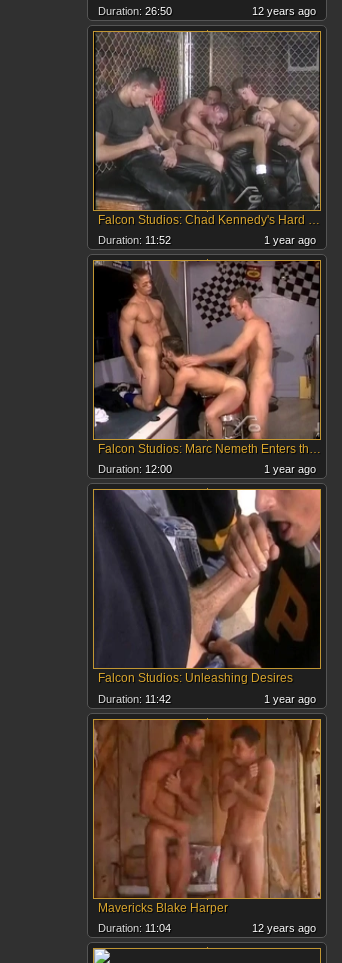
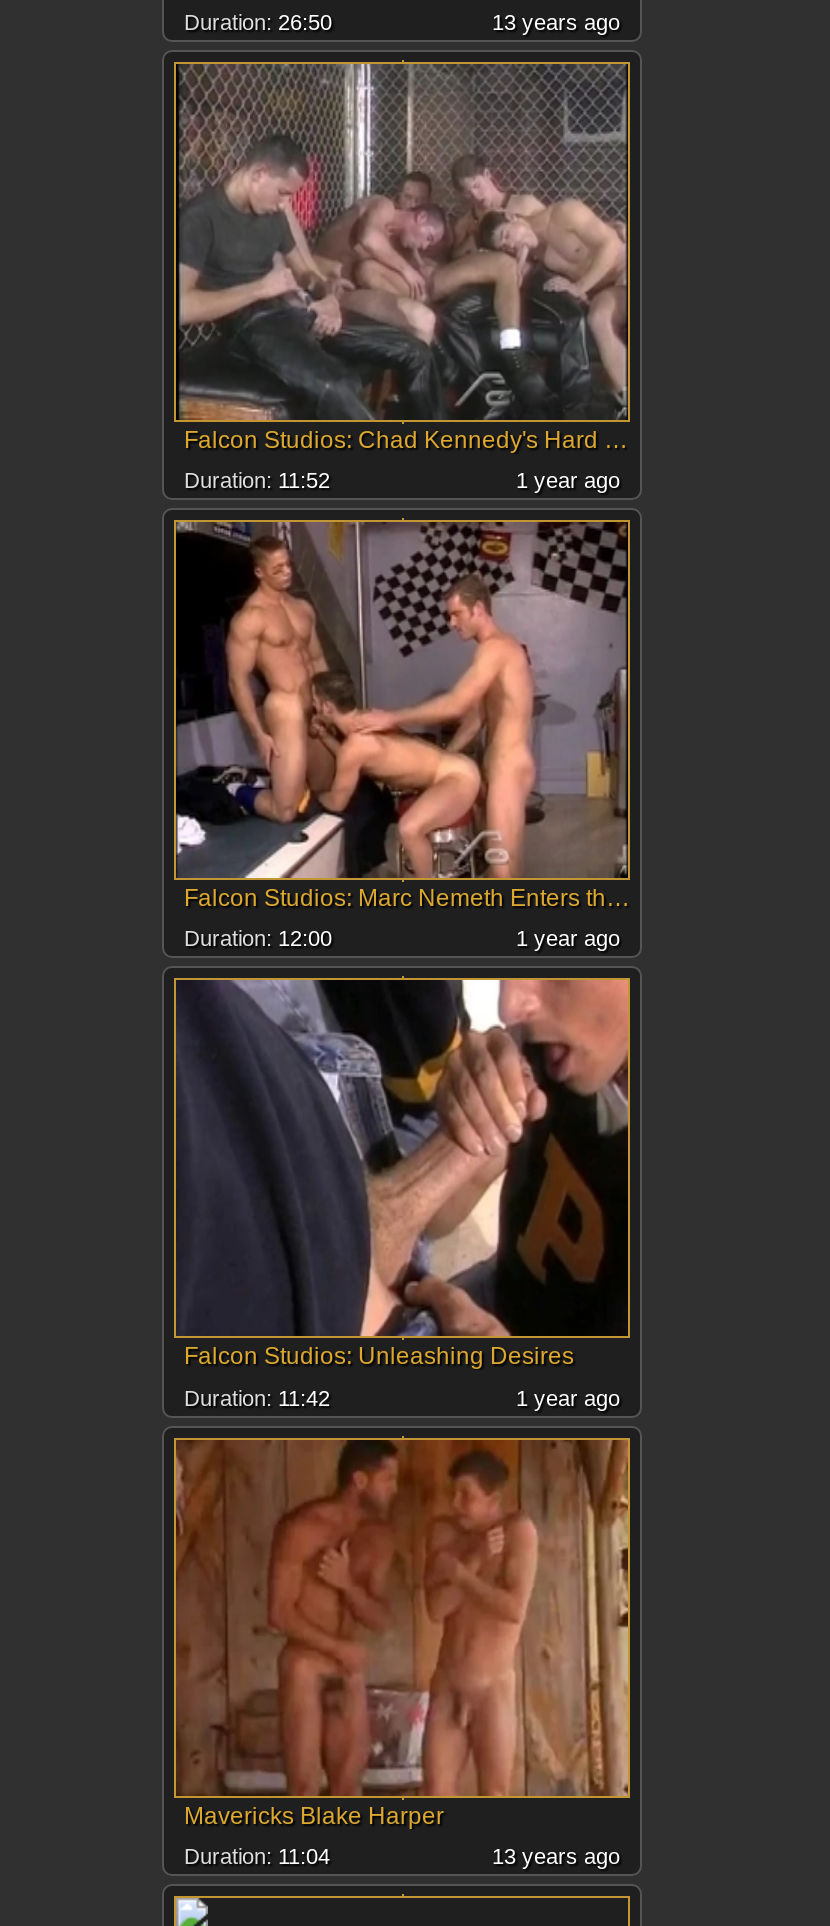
- 12 years ago
+ 13 years ago

- 12 years ago
+ 13 years ago
